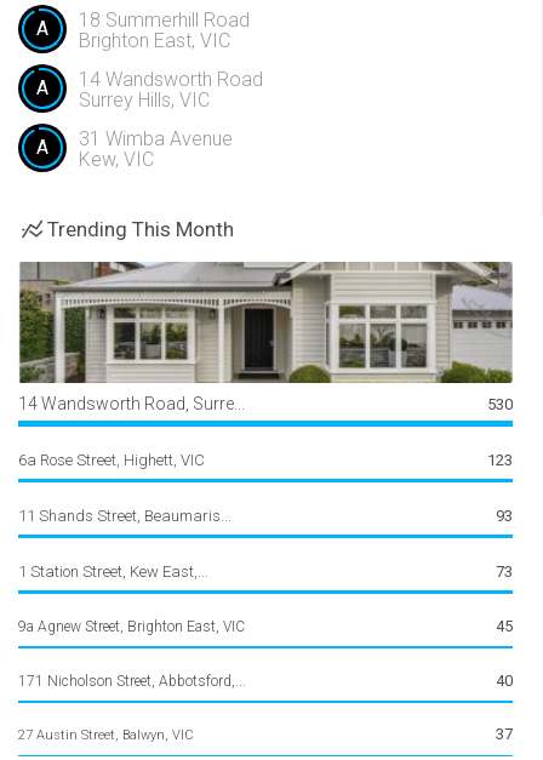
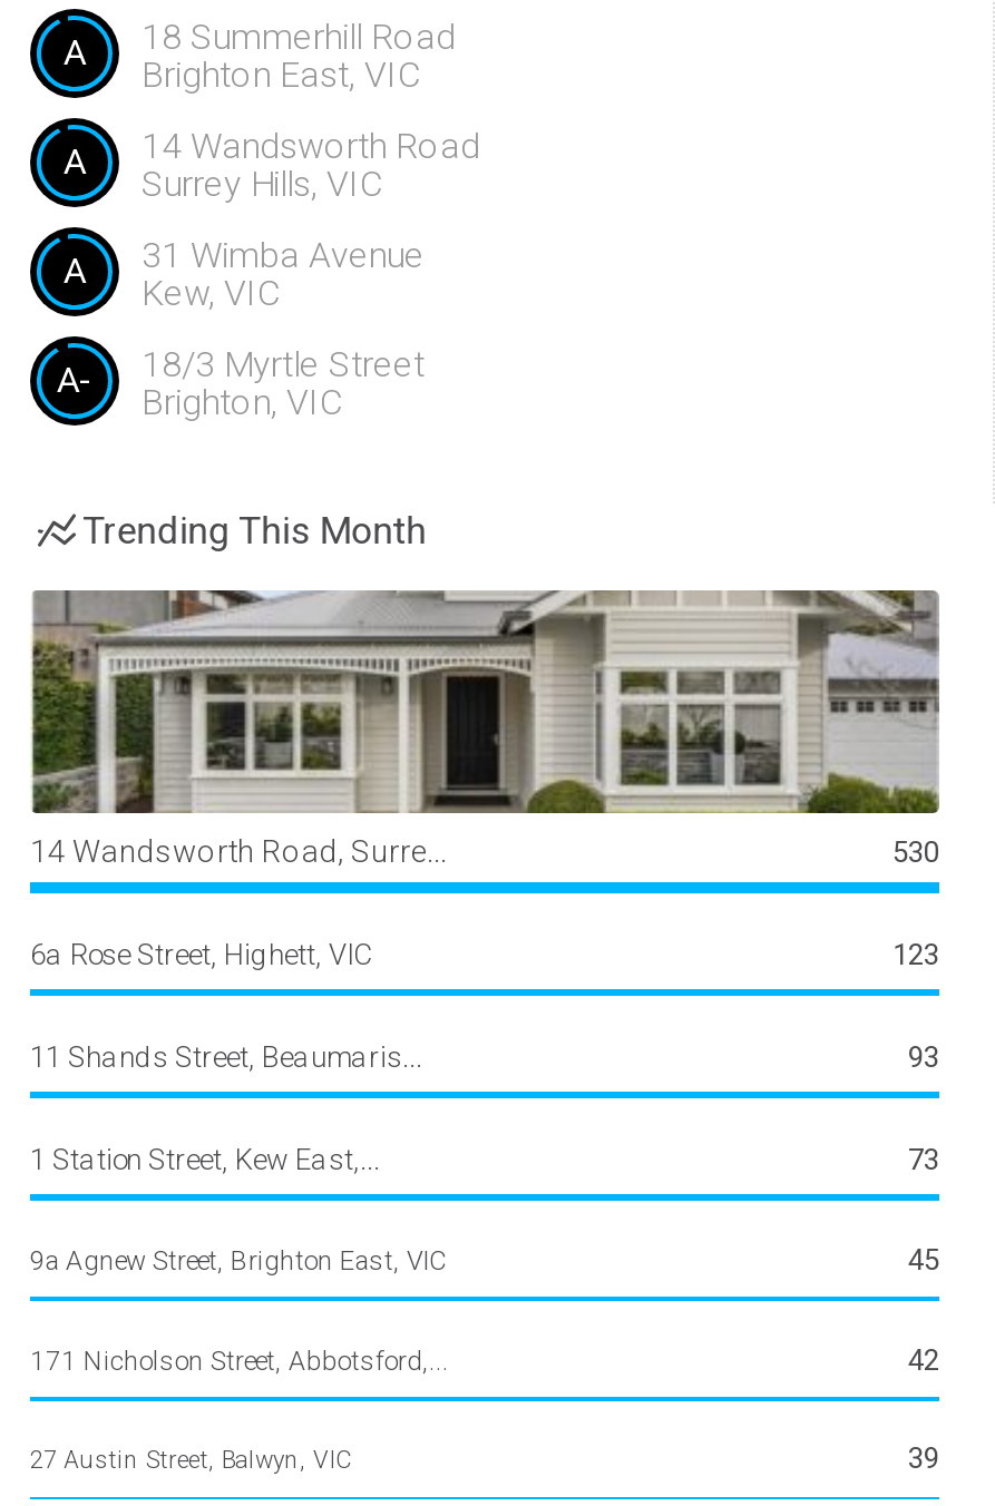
+ A-
+ 18/3 Myrtle Street
+ Brighton, VIC

- 40
+ 42

- 37
+ 39
